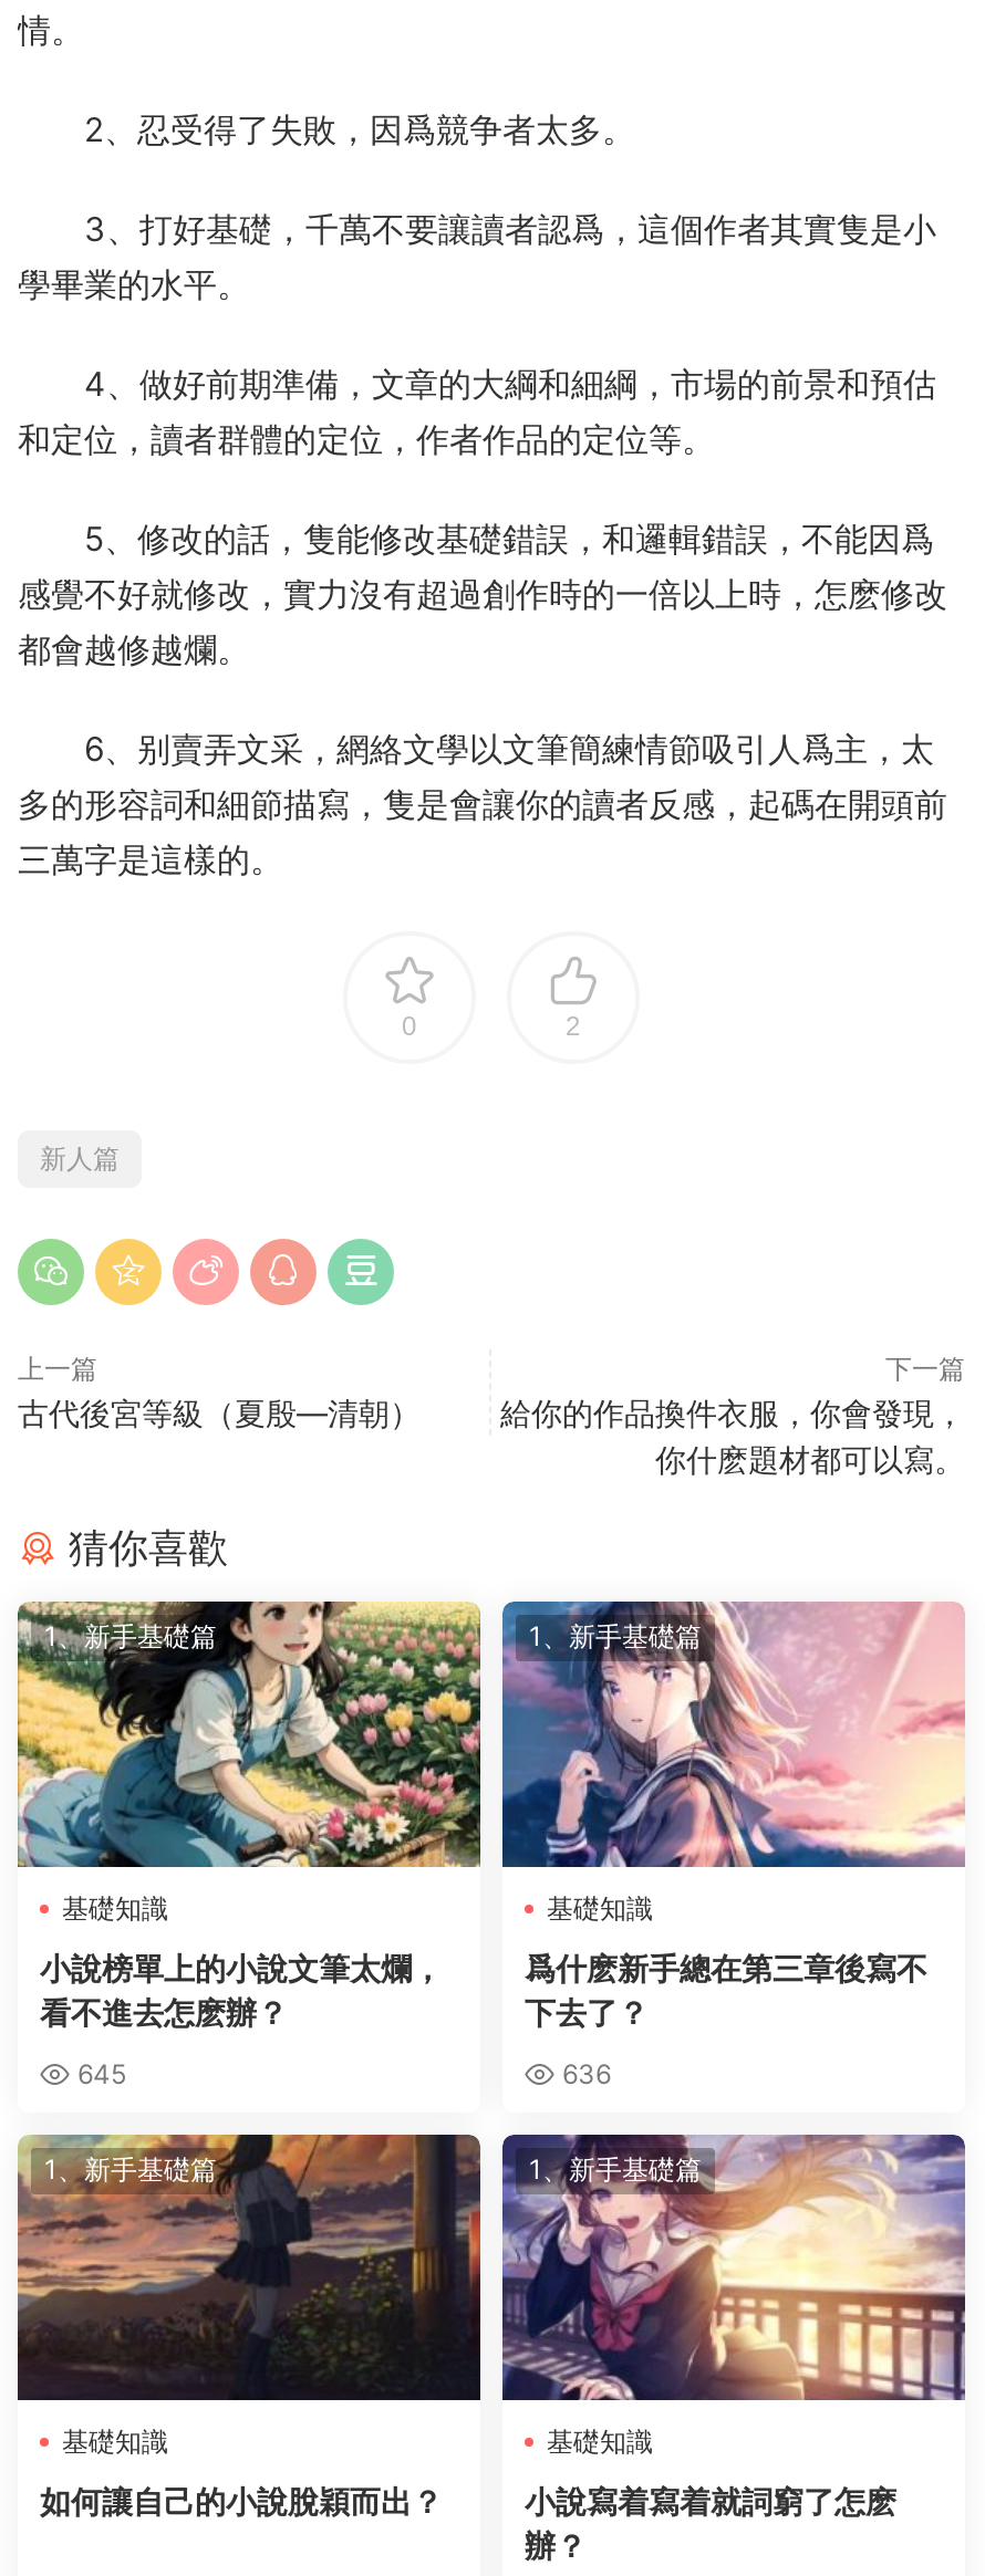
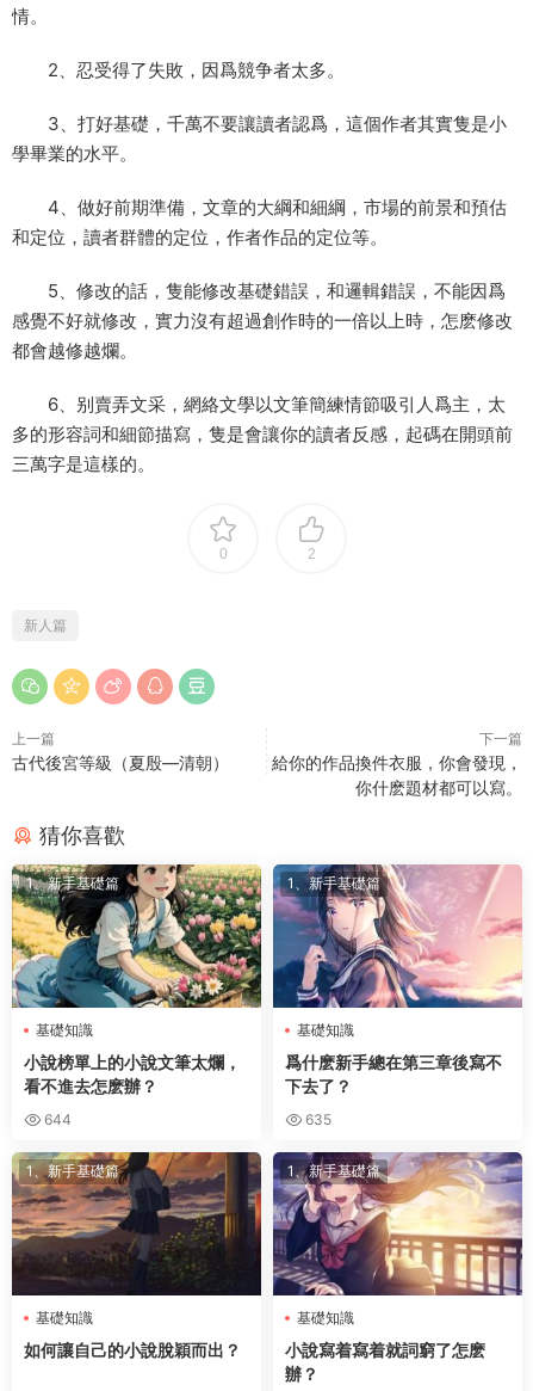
- 645
+ 644

- 636
+ 635
